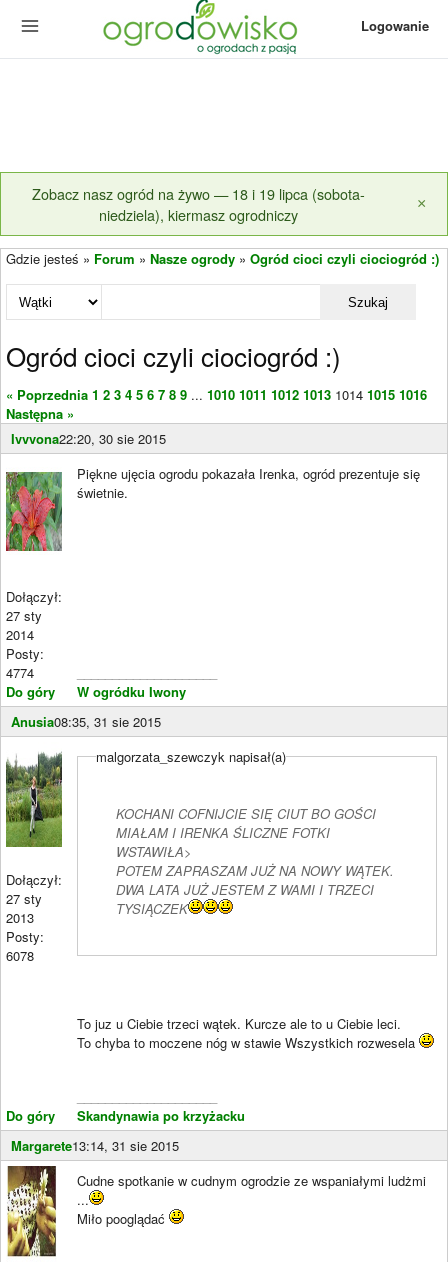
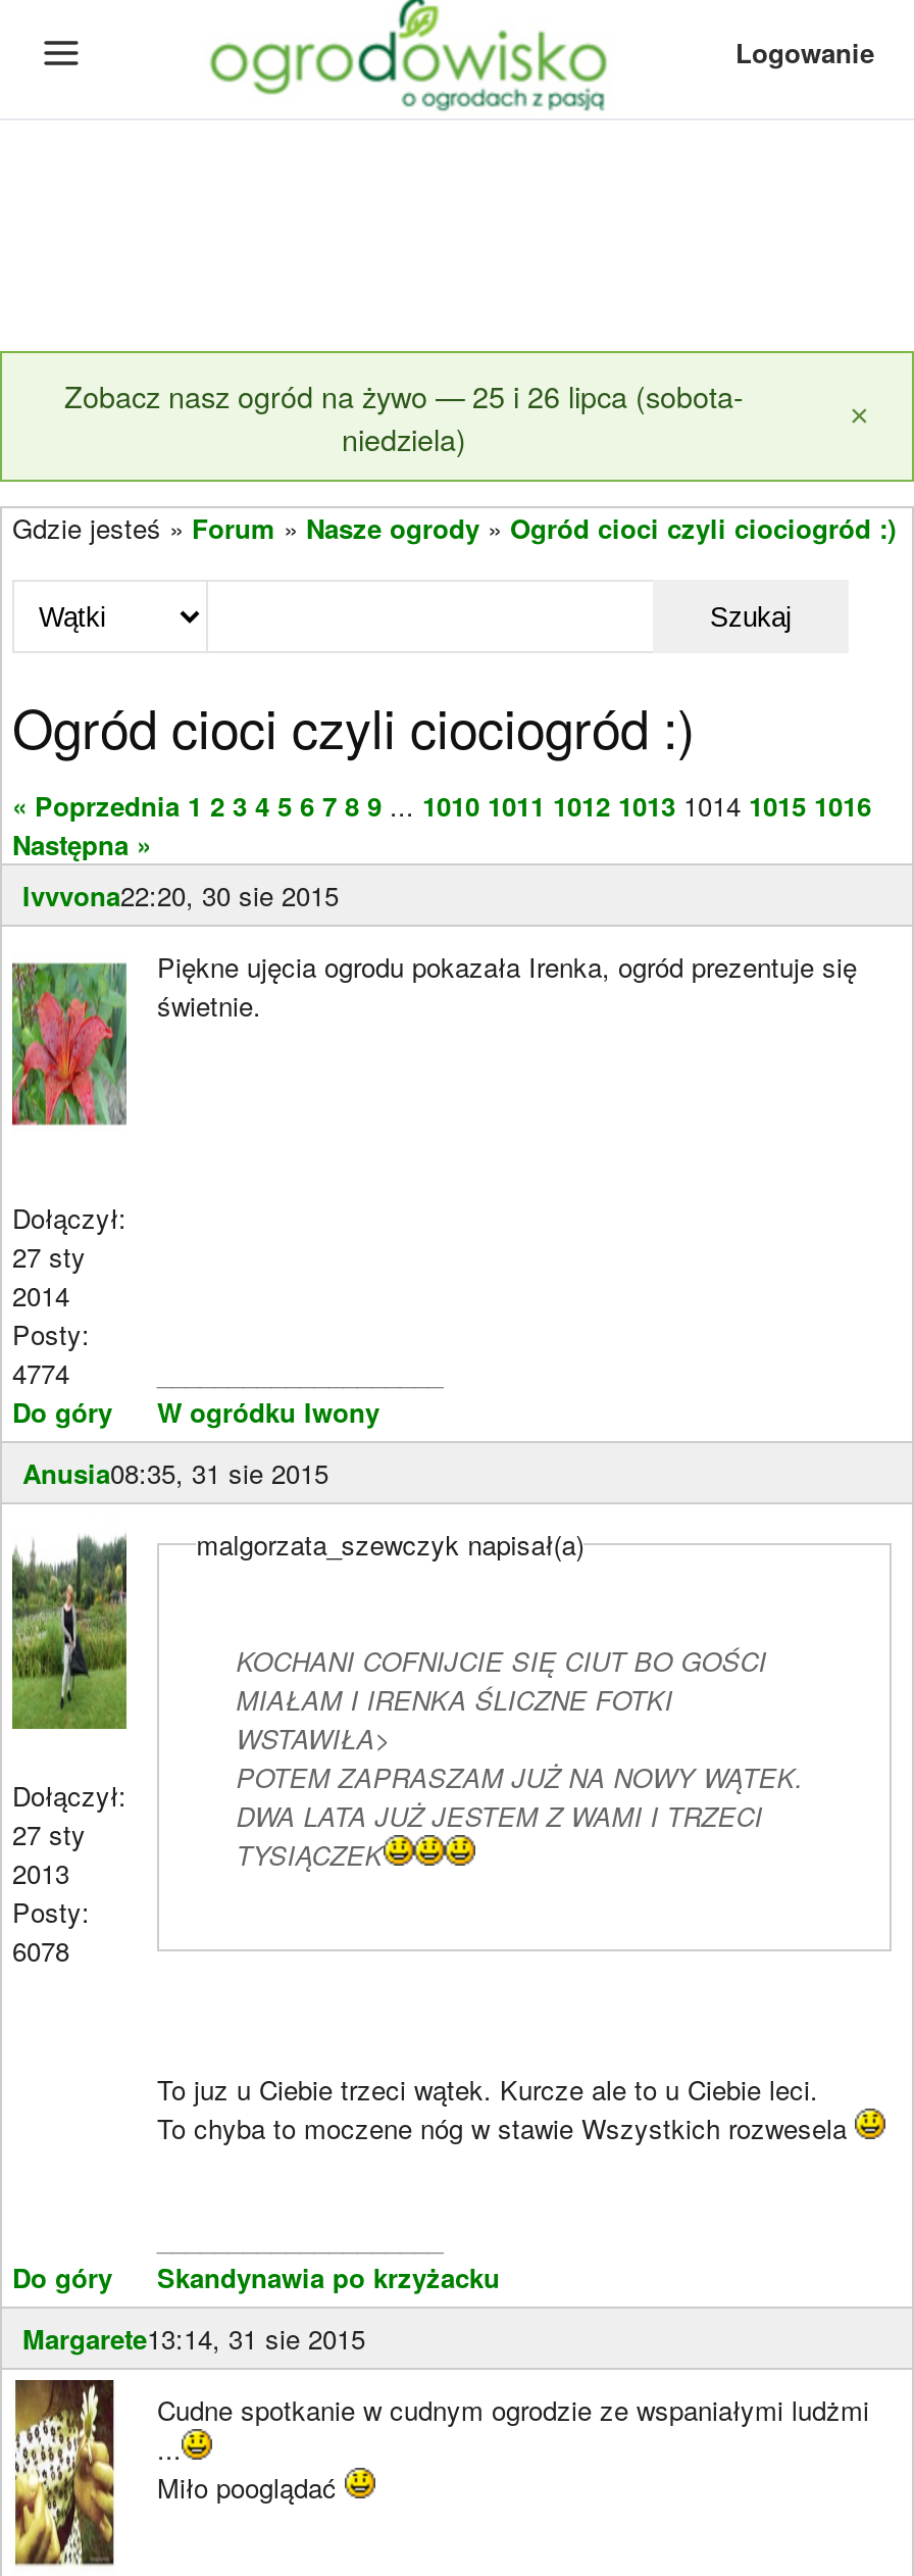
- Zobacz nasz ogród na żywo — 18 i 19 lipca (sobota-
- niedziela), kiermasz ogrodniczy
+ Zobacz nasz ogród na żywo — 25 i 26 lipca (sobota-
+ niedziela)
